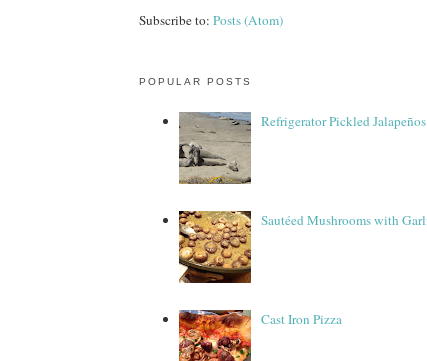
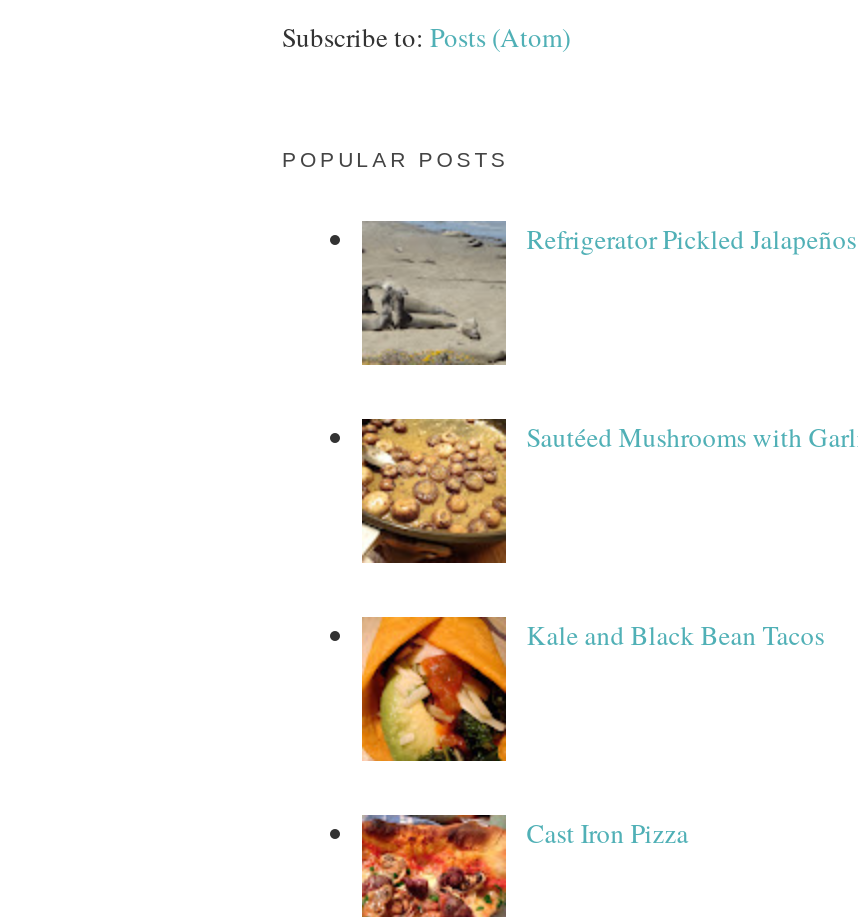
+ [image]
+ Kale and Black Bean Tacos
